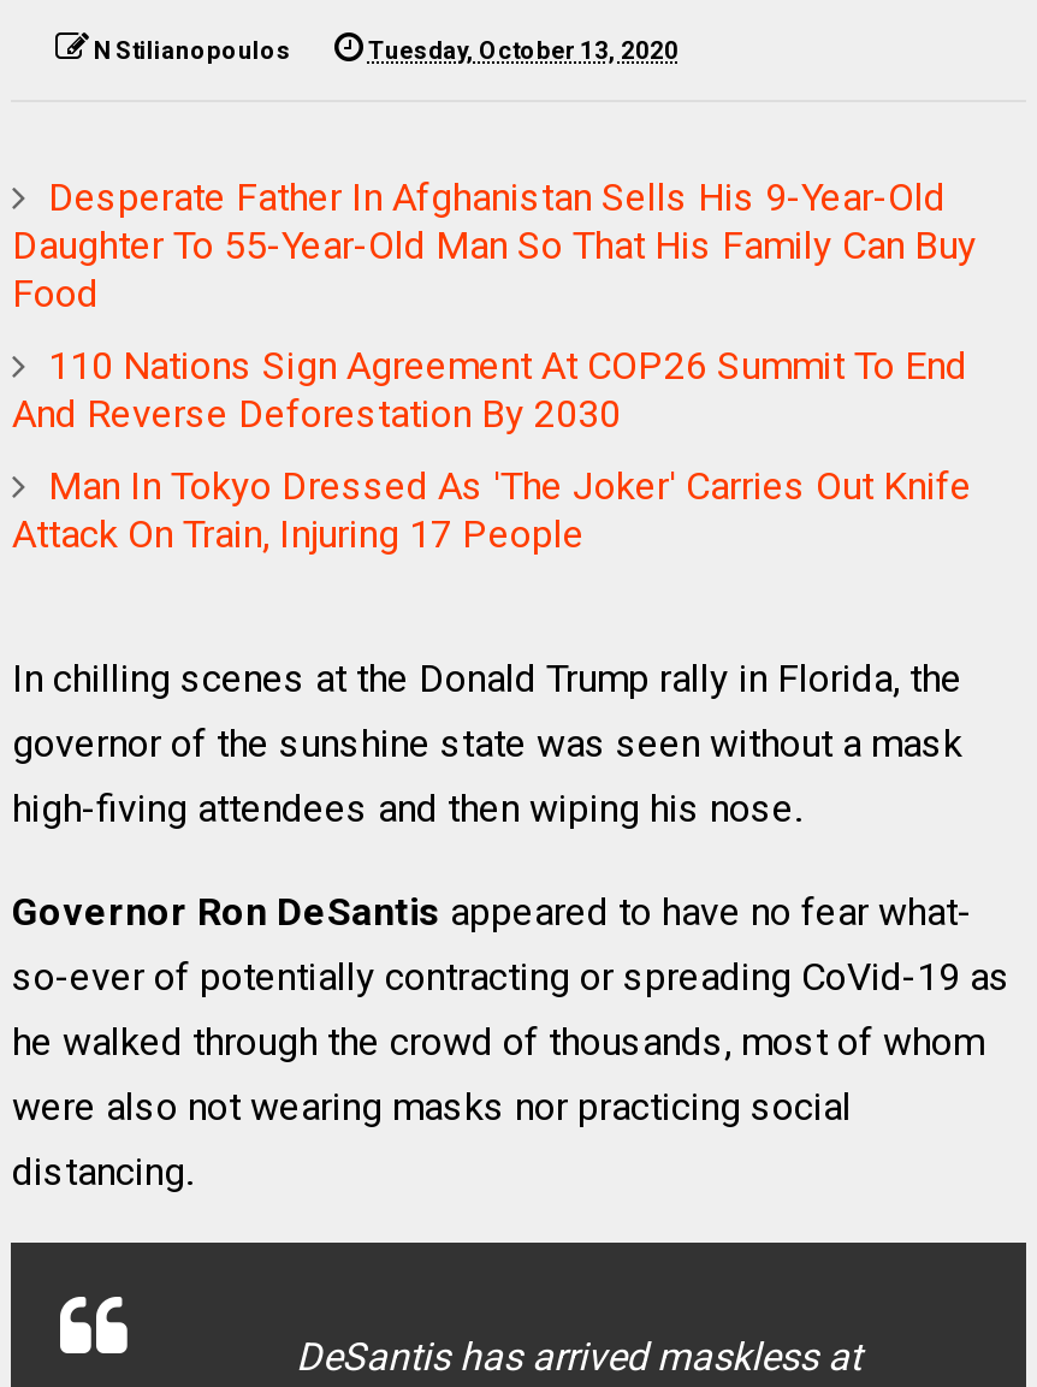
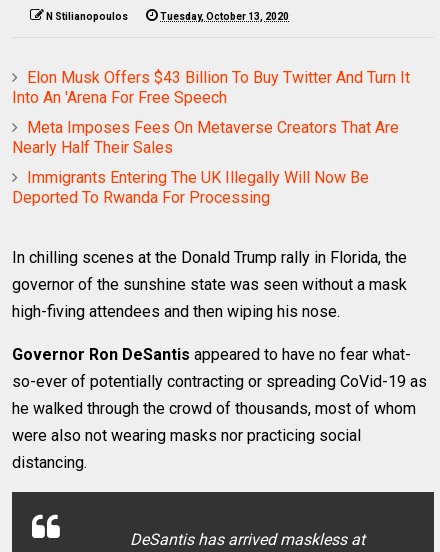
- Desperate Father In Afghanistan Sells His 9-Year-Old
- Daughter To 55-Year-Old Man So That His Family Can Buy
- Food
+ Elon Musk Offers $43 Billion To Buy Twitter And Turn It
+ Into An 'Arena For Free Speech

- 110 Nations Sign Agreement At COP26 Summit To End
- And Reverse Deforestation By 2030
+ Meta Imposes Fees On Metaverse Creators That Are
+ Nearly Half Their Sales

- Man In Tokyo Dressed As 'The Joker' Carries Out Knife
- Attack On Train, Injuring 17 People
+ Immigrants Entering The UK Illegally Will Now Be
+ Deported To Rwanda For Processing
